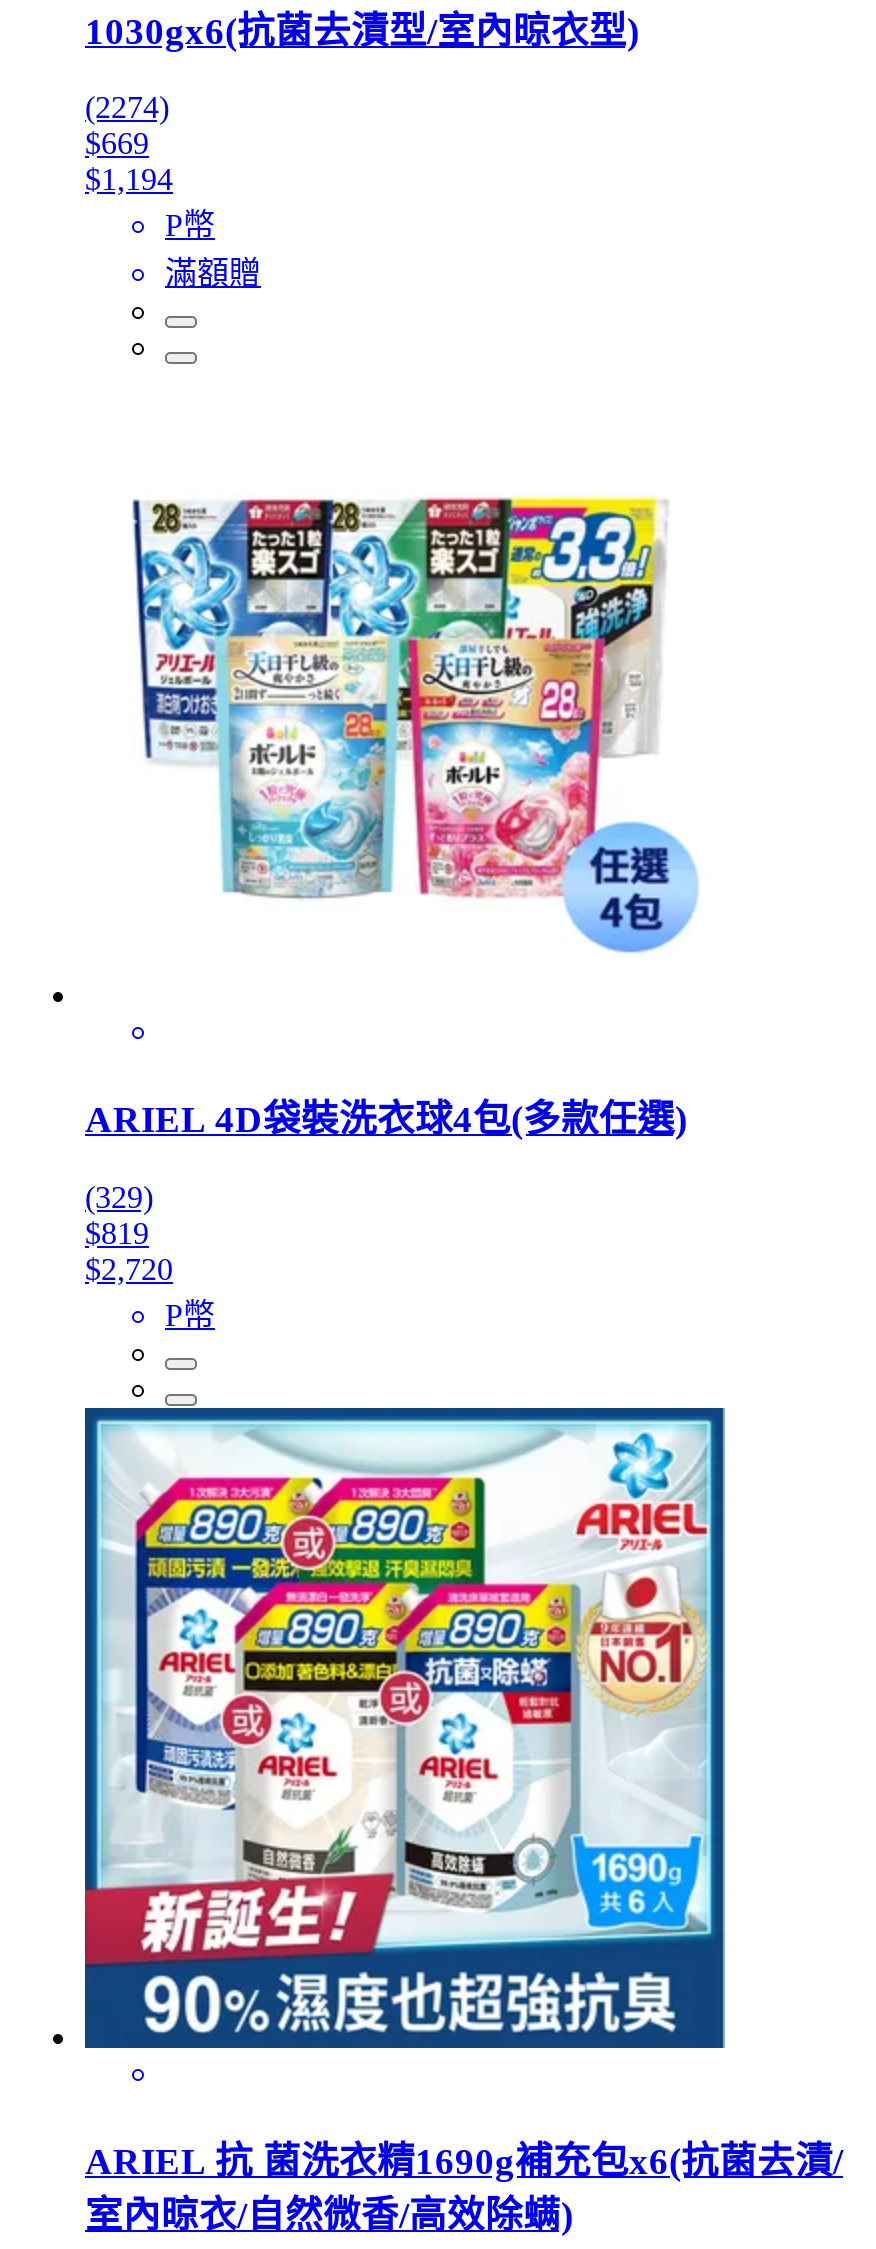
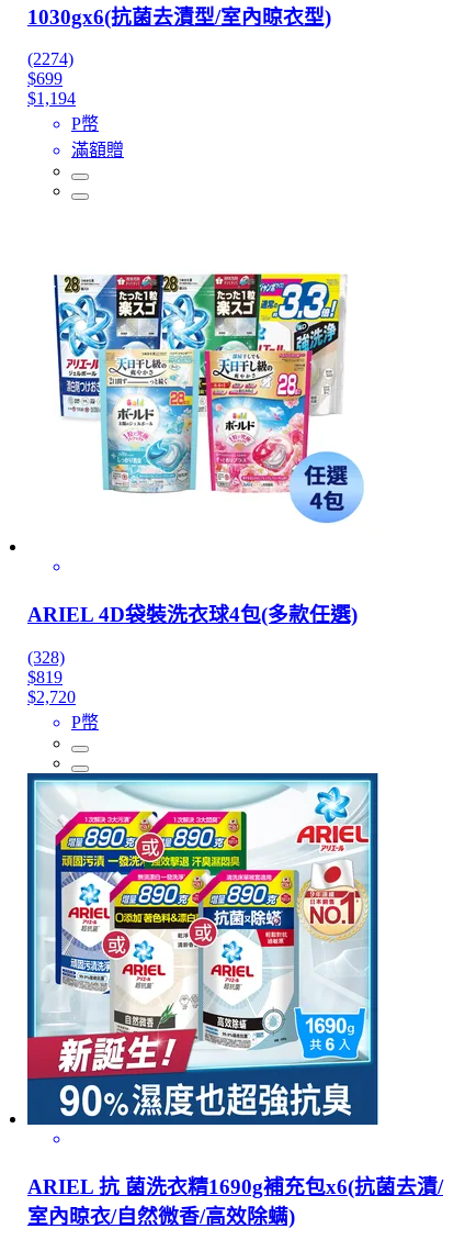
- $669
+ $699

- (329)
+ (328)
